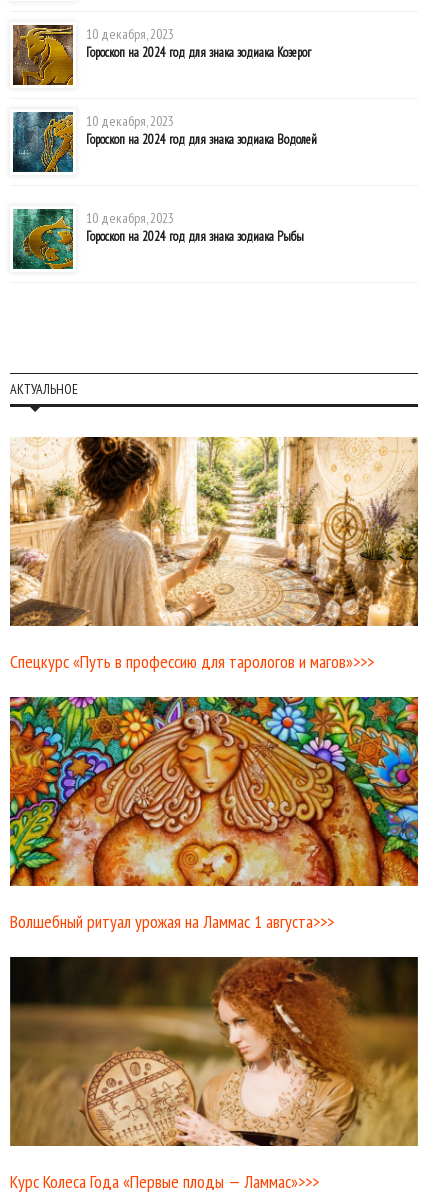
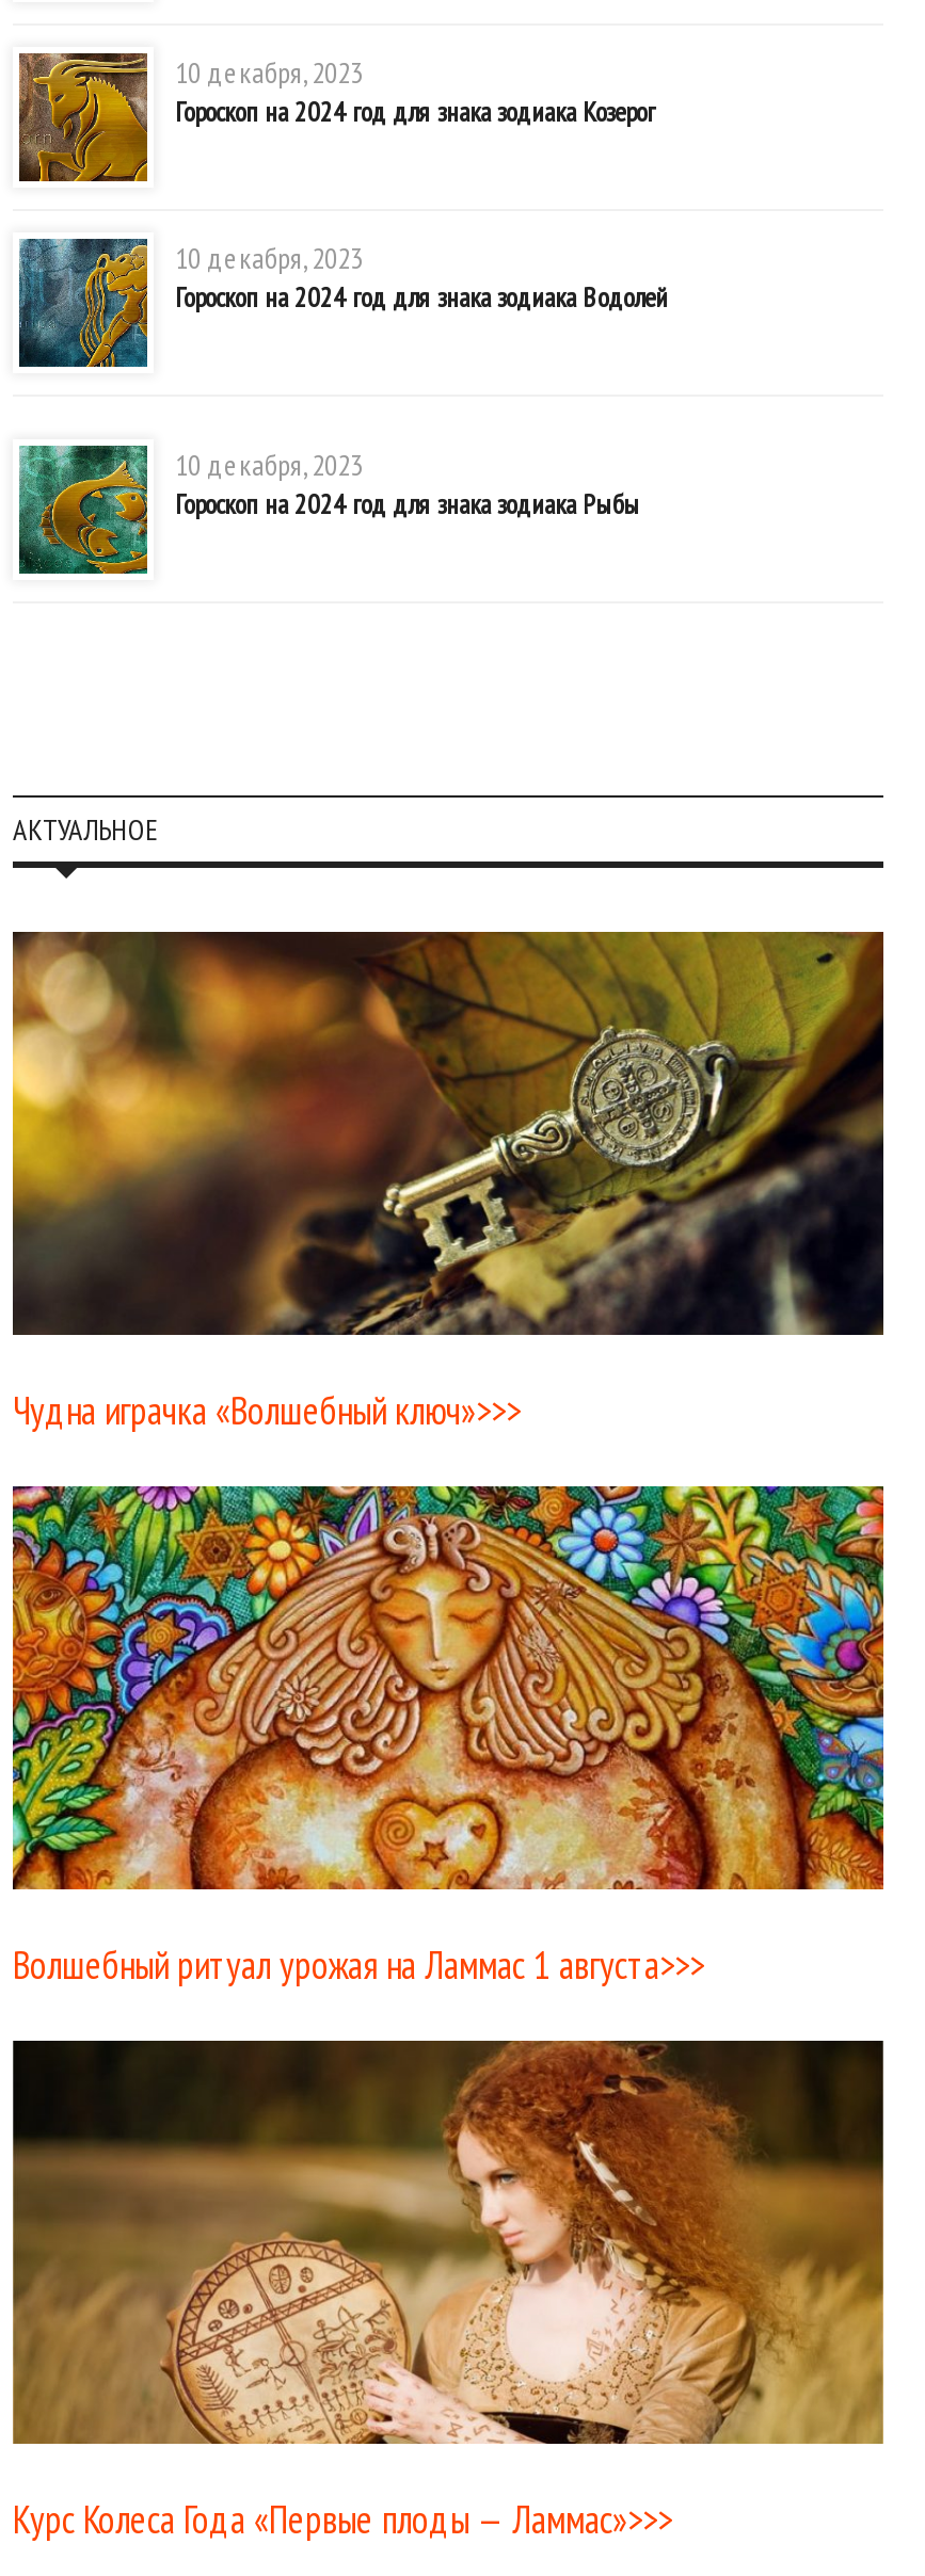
- [image]
- Спецкурс «Путь в профессию для тарологов и магов»>>>
+ [image]
+ Чудна играчка «Волшебный ключ»>>>
